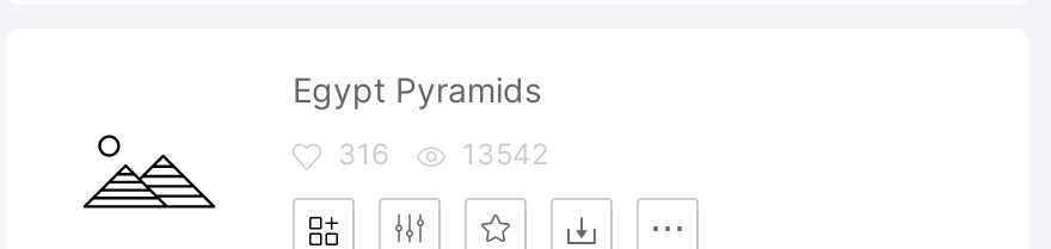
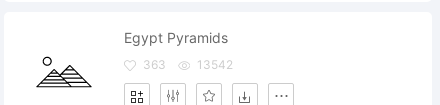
- 316
+ 363
